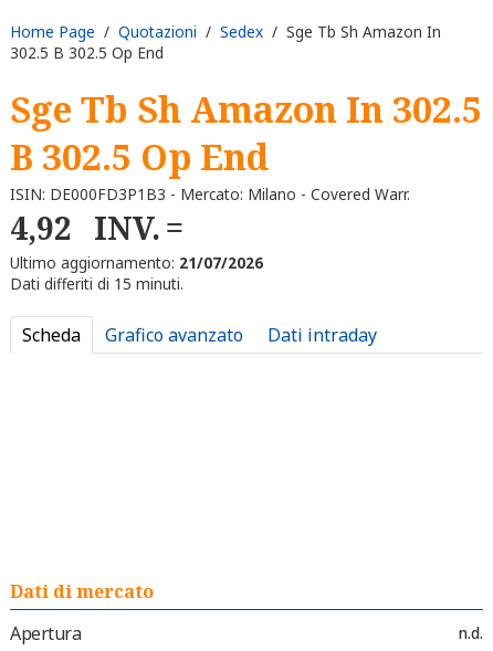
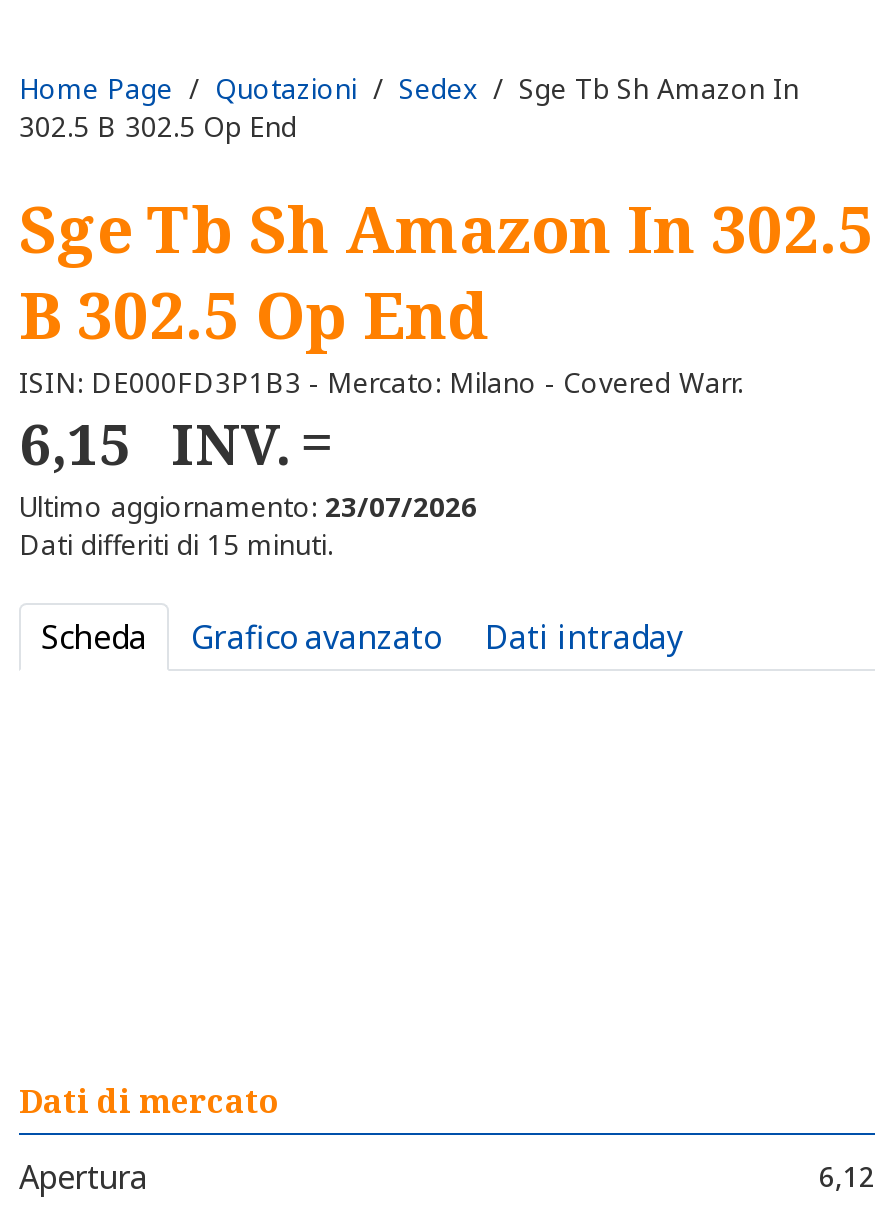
- 4,92 INV.
+ 6,15 INV.

- Ultimo aggiornamento: 21/07/2026
+ Ultimo aggiornamento: 23/07/2026

- n.d.
+ 6,12
